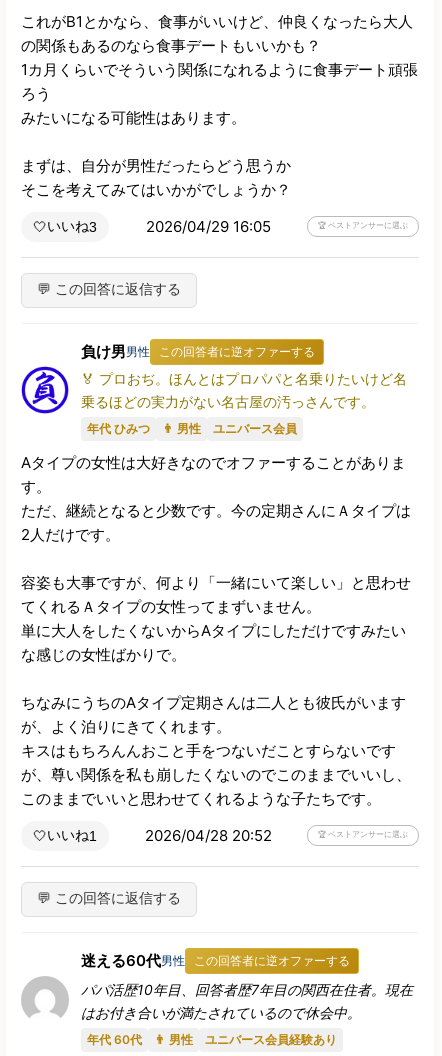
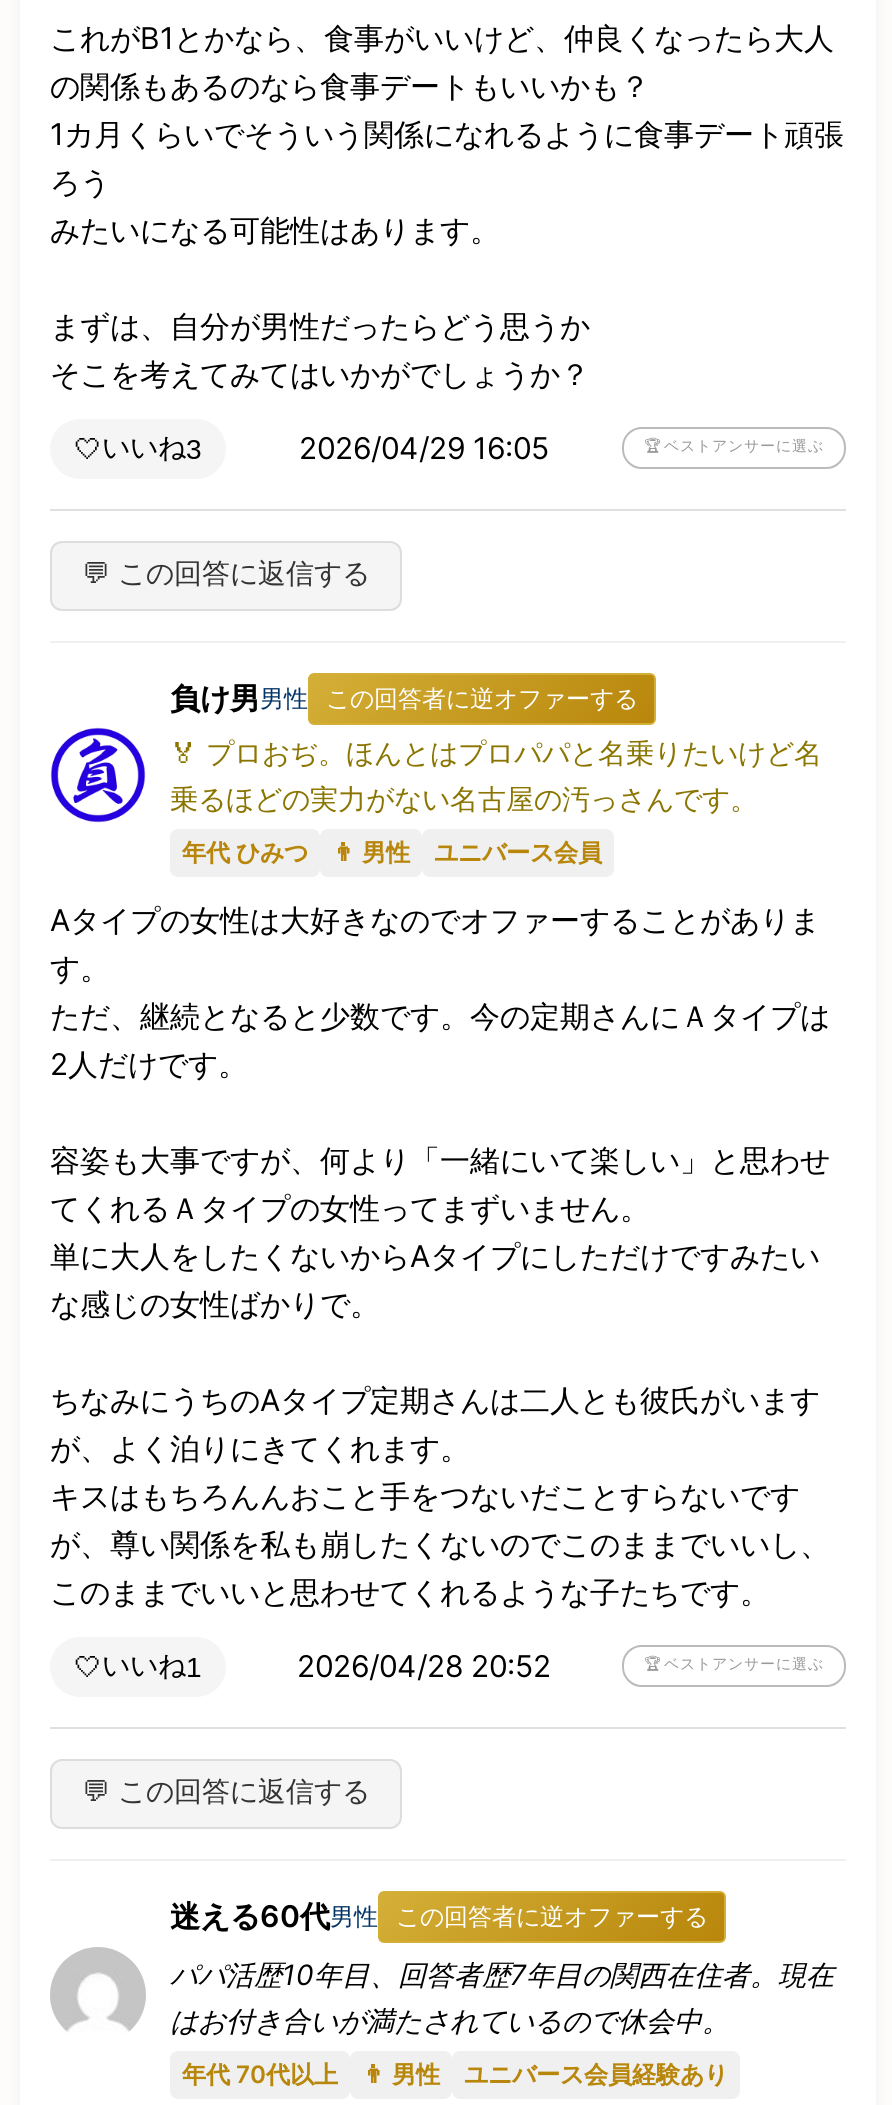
- 年代 60代
+ 年代 70代以上
